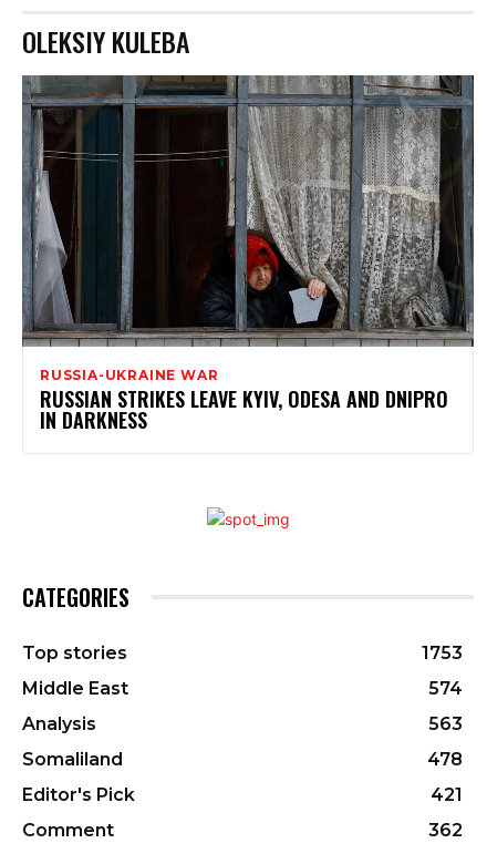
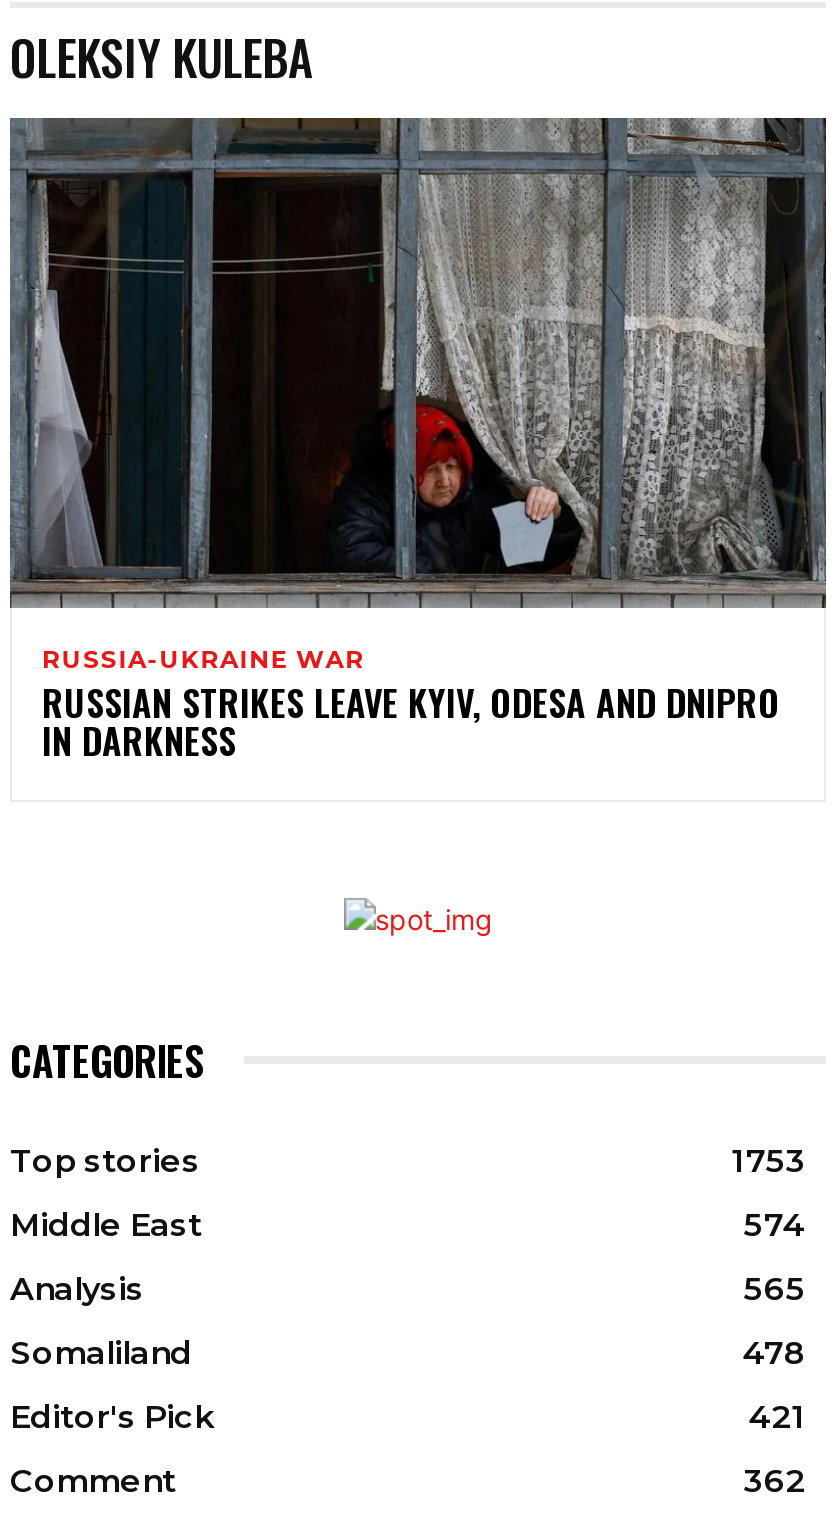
- 563
+ 565
